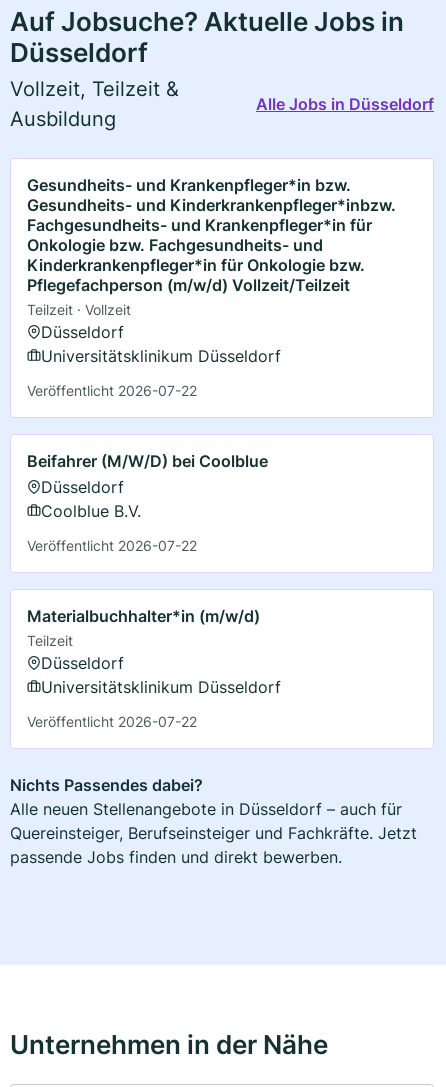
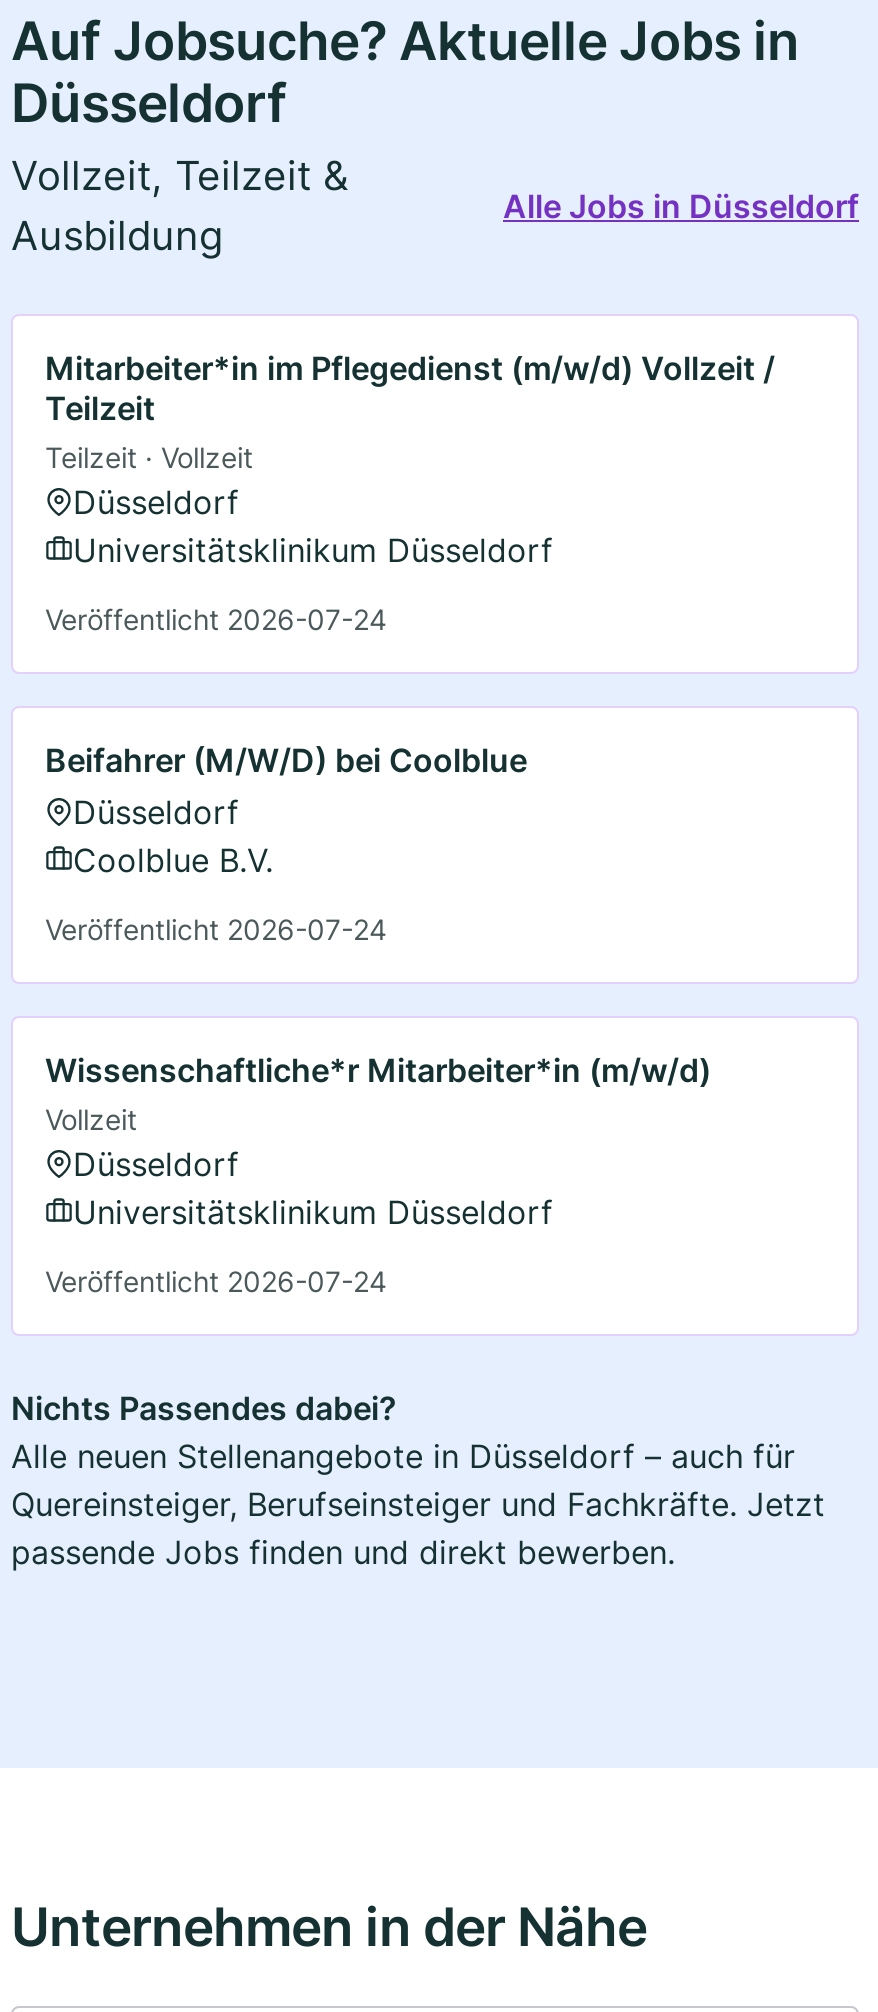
- Gesundheits- und Krankenpfleger*in bzw.
- Gesundheits- und Kinderkrankenpfleger*inbzw.
- Fachgesundheits- und Krankenpfleger*in für
- Onkologie bzw. Fachgesundheits- und
- Kinderkrankenpfleger*in für Onkologie bzw.
- Pflegefachperson (m/w/d) Vollzeit/Teilzeit
+ Mitarbeiter*in im Pflegedienst (m/w/d) Vollzeit /
+ Teilzeit

- Veröffentlicht 2026-07-22
+ Veröffentlicht 2026-07-24

- Veröffentlicht 2026-07-22
+ Veröffentlicht 2026-07-24

- Materialbuchhalter*in (m/w/d)
- Teilzeit
+ Wissenschaftliche*r Mitarbeiter*in (m/w/d)
+ Vollzeit

- Veröffentlicht 2026-07-22
+ Veröffentlicht 2026-07-24
